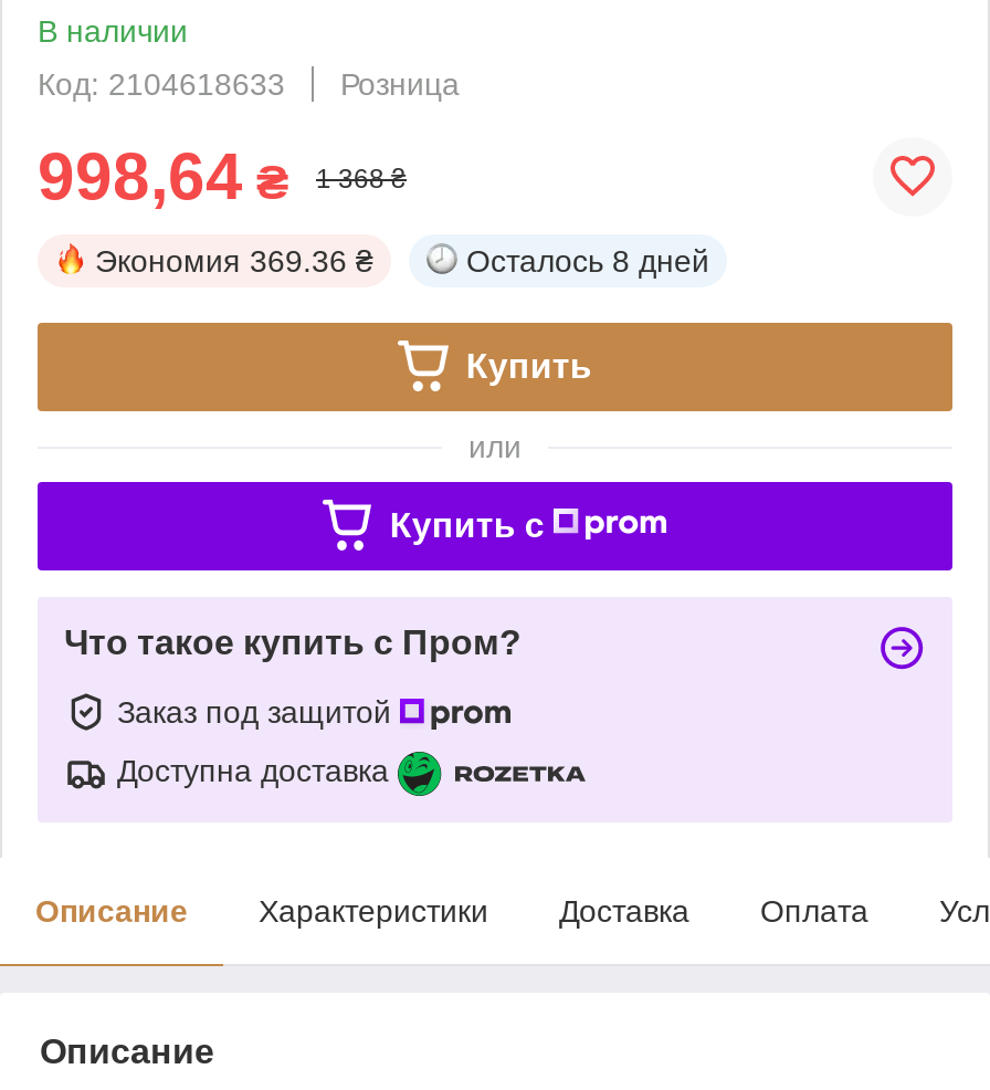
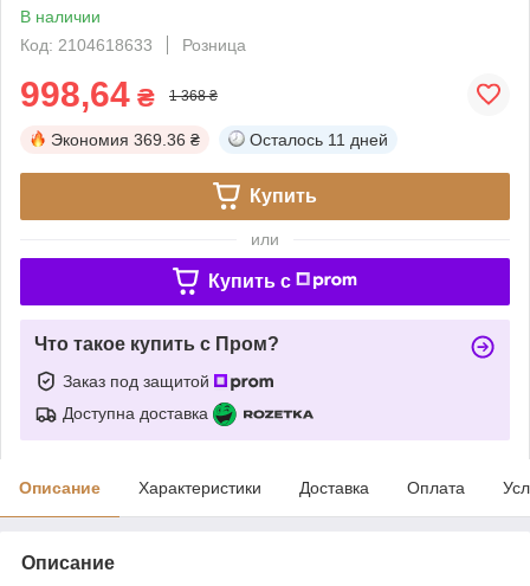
- Осталось 8 дней
+ Осталось 11 дней
